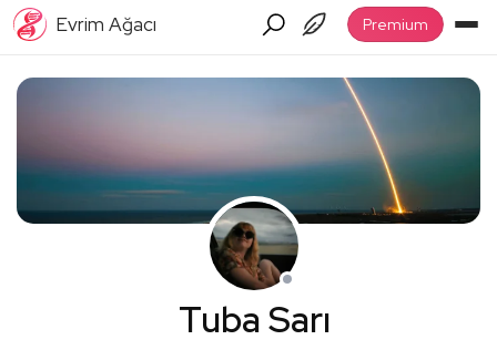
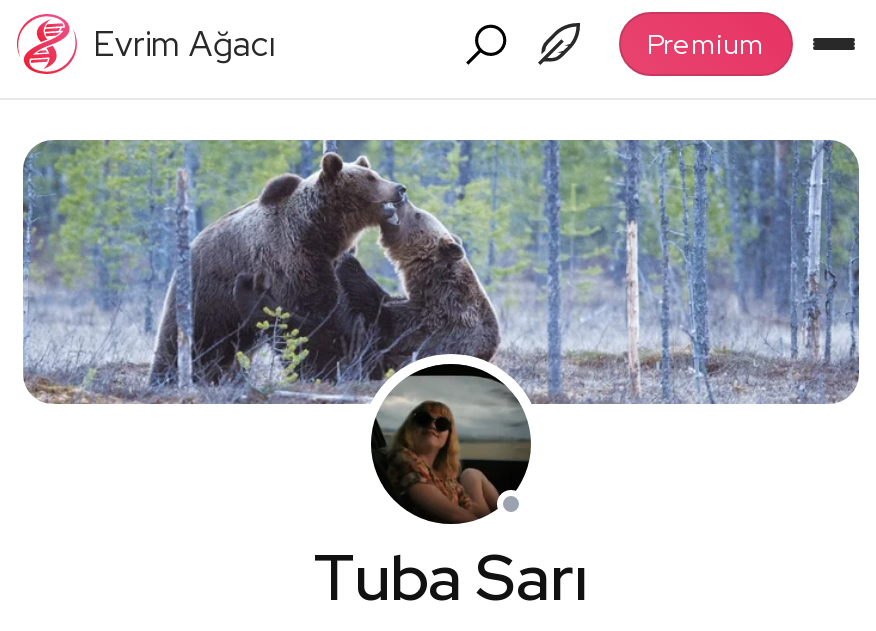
- [image]
+ [image]
